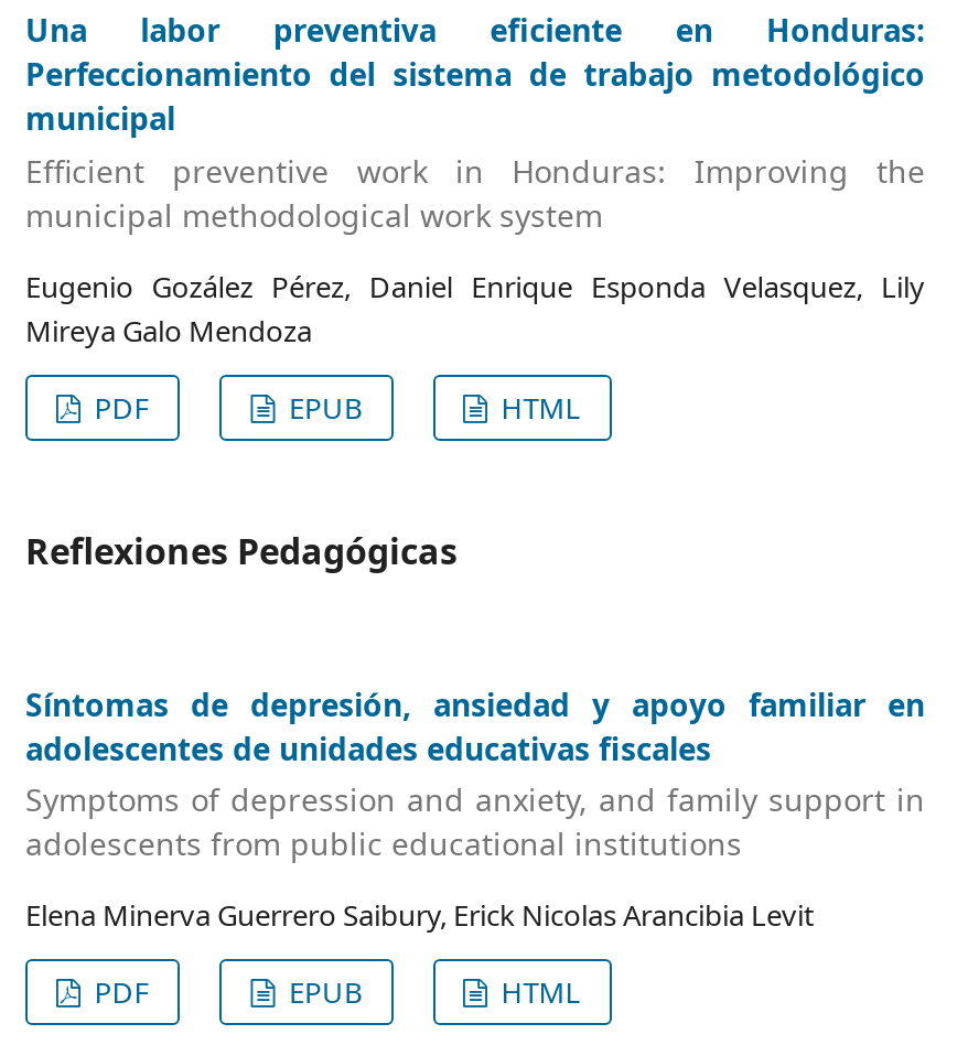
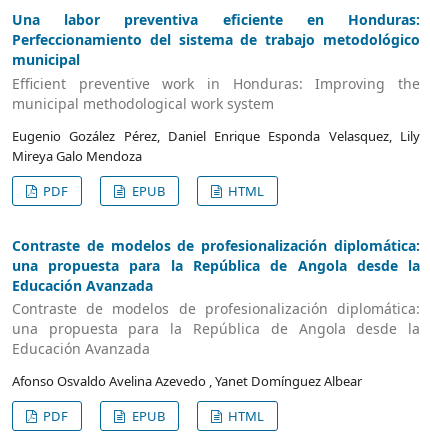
- Reflexiones Pedagógicas
- Síntomas de depresión, ansiedad y apoyo familiar en
- adolescentes de unidades educativas fiscales
- Symptoms of depression and anxiety, and family support in
- adolescents from public educational institutions
- Elena Minerva Guerrero Saibury, Erick Nicolas Arancibia Levit
+ Contraste de modelos de profesionalización diplomática:
+ una propuesta para la República de Angola desde la
+ Educación Avanzada
+ Contraste de modelos de profesionalización diplomática:
+ una propuesta para la República de Angola desde la
+ Educación Avanzada
+ Afonso Osvaldo Avelina Azevedo , Yanet Domínguez Albear
